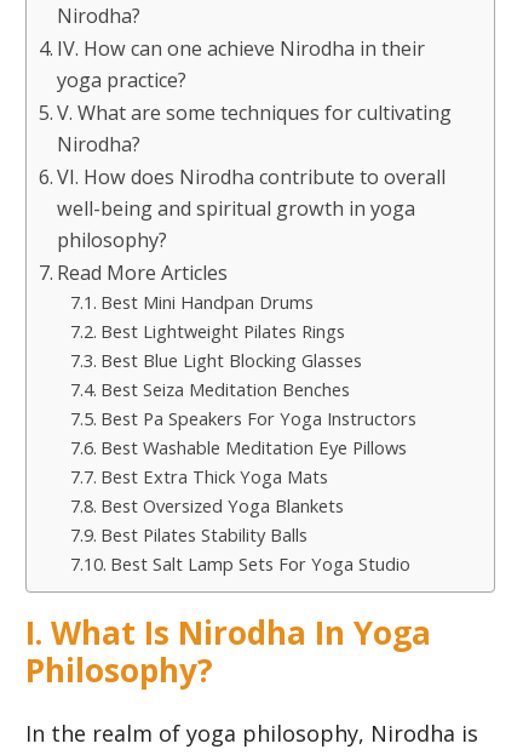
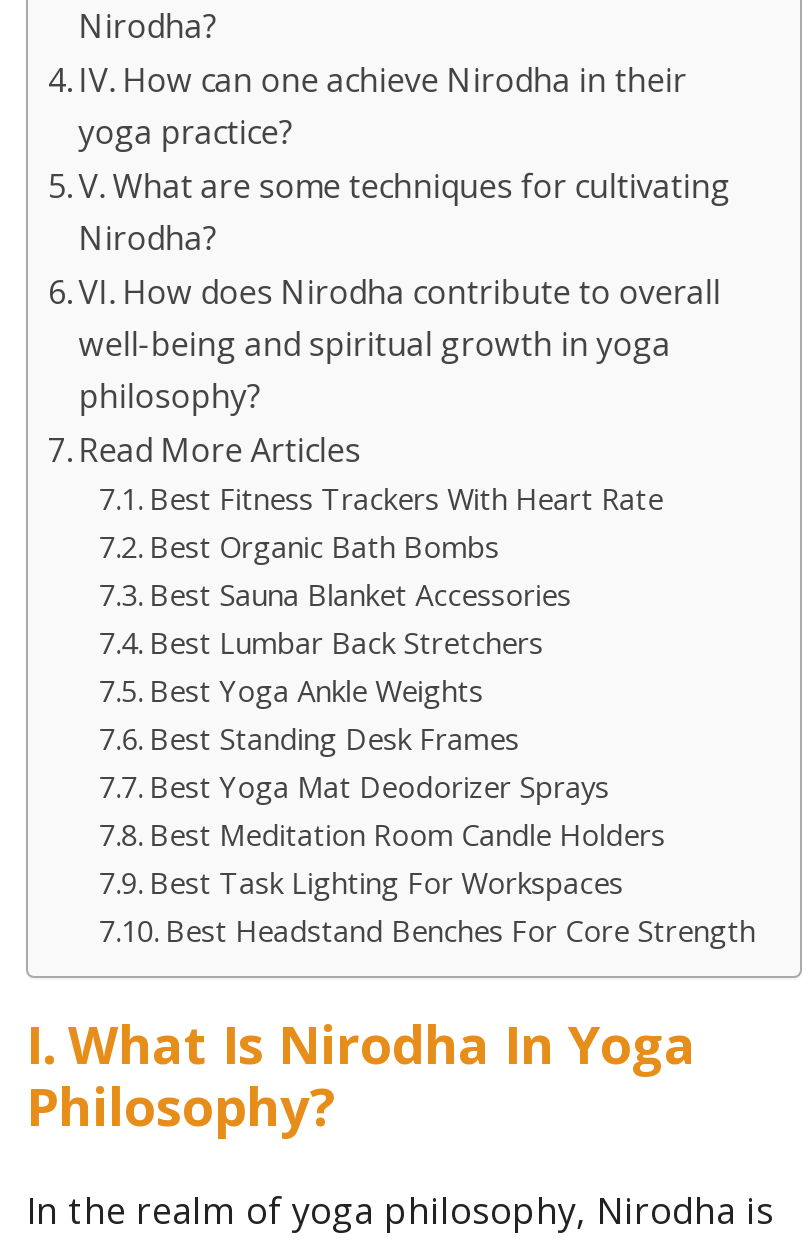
- Best Mini Handpan Drums
- Best Lightweight Pilates Rings
- Best Blue Light Blocking Glasses
- Best Seiza Meditation Benches
- Best Pa Speakers For Yoga Instructors
- Best Washable Meditation Eye Pillows
- Best Extra Thick Yoga Mats
- Best Oversized Yoga Blankets
- Best Pilates Stability Balls
- Best Salt Lamp Sets For Yoga Studio
+ Best Fitness Trackers With Heart Rate
+ Best Organic Bath Bombs
+ Best Sauna Blanket Accessories
+ Best Lumbar Back Stretchers
+ Best Yoga Ankle Weights
+ Best Standing Desk Frames
+ Best Yoga Mat Deodorizer Sprays
+ Best Meditation Room Candle Holders
+ Best Task Lighting For Workspaces
+ Best Headstand Benches For Core Strength
